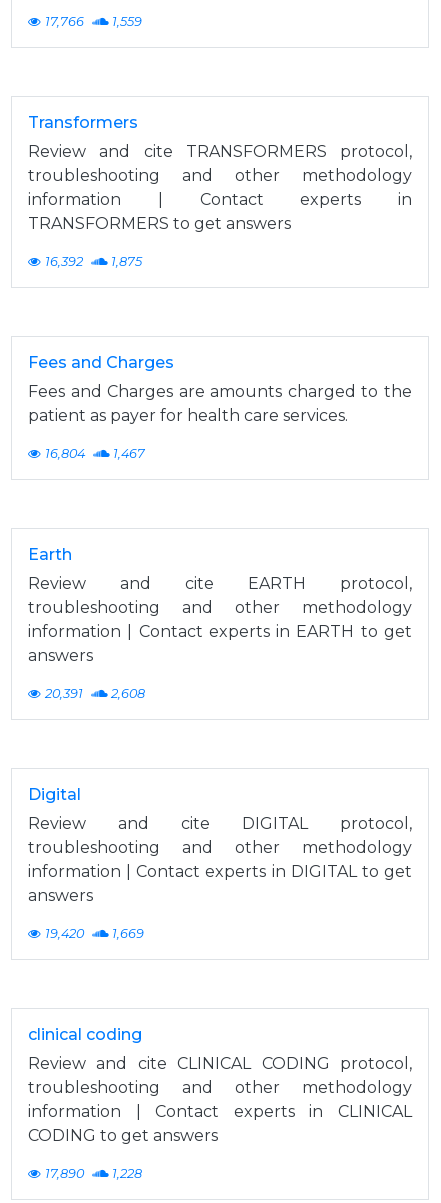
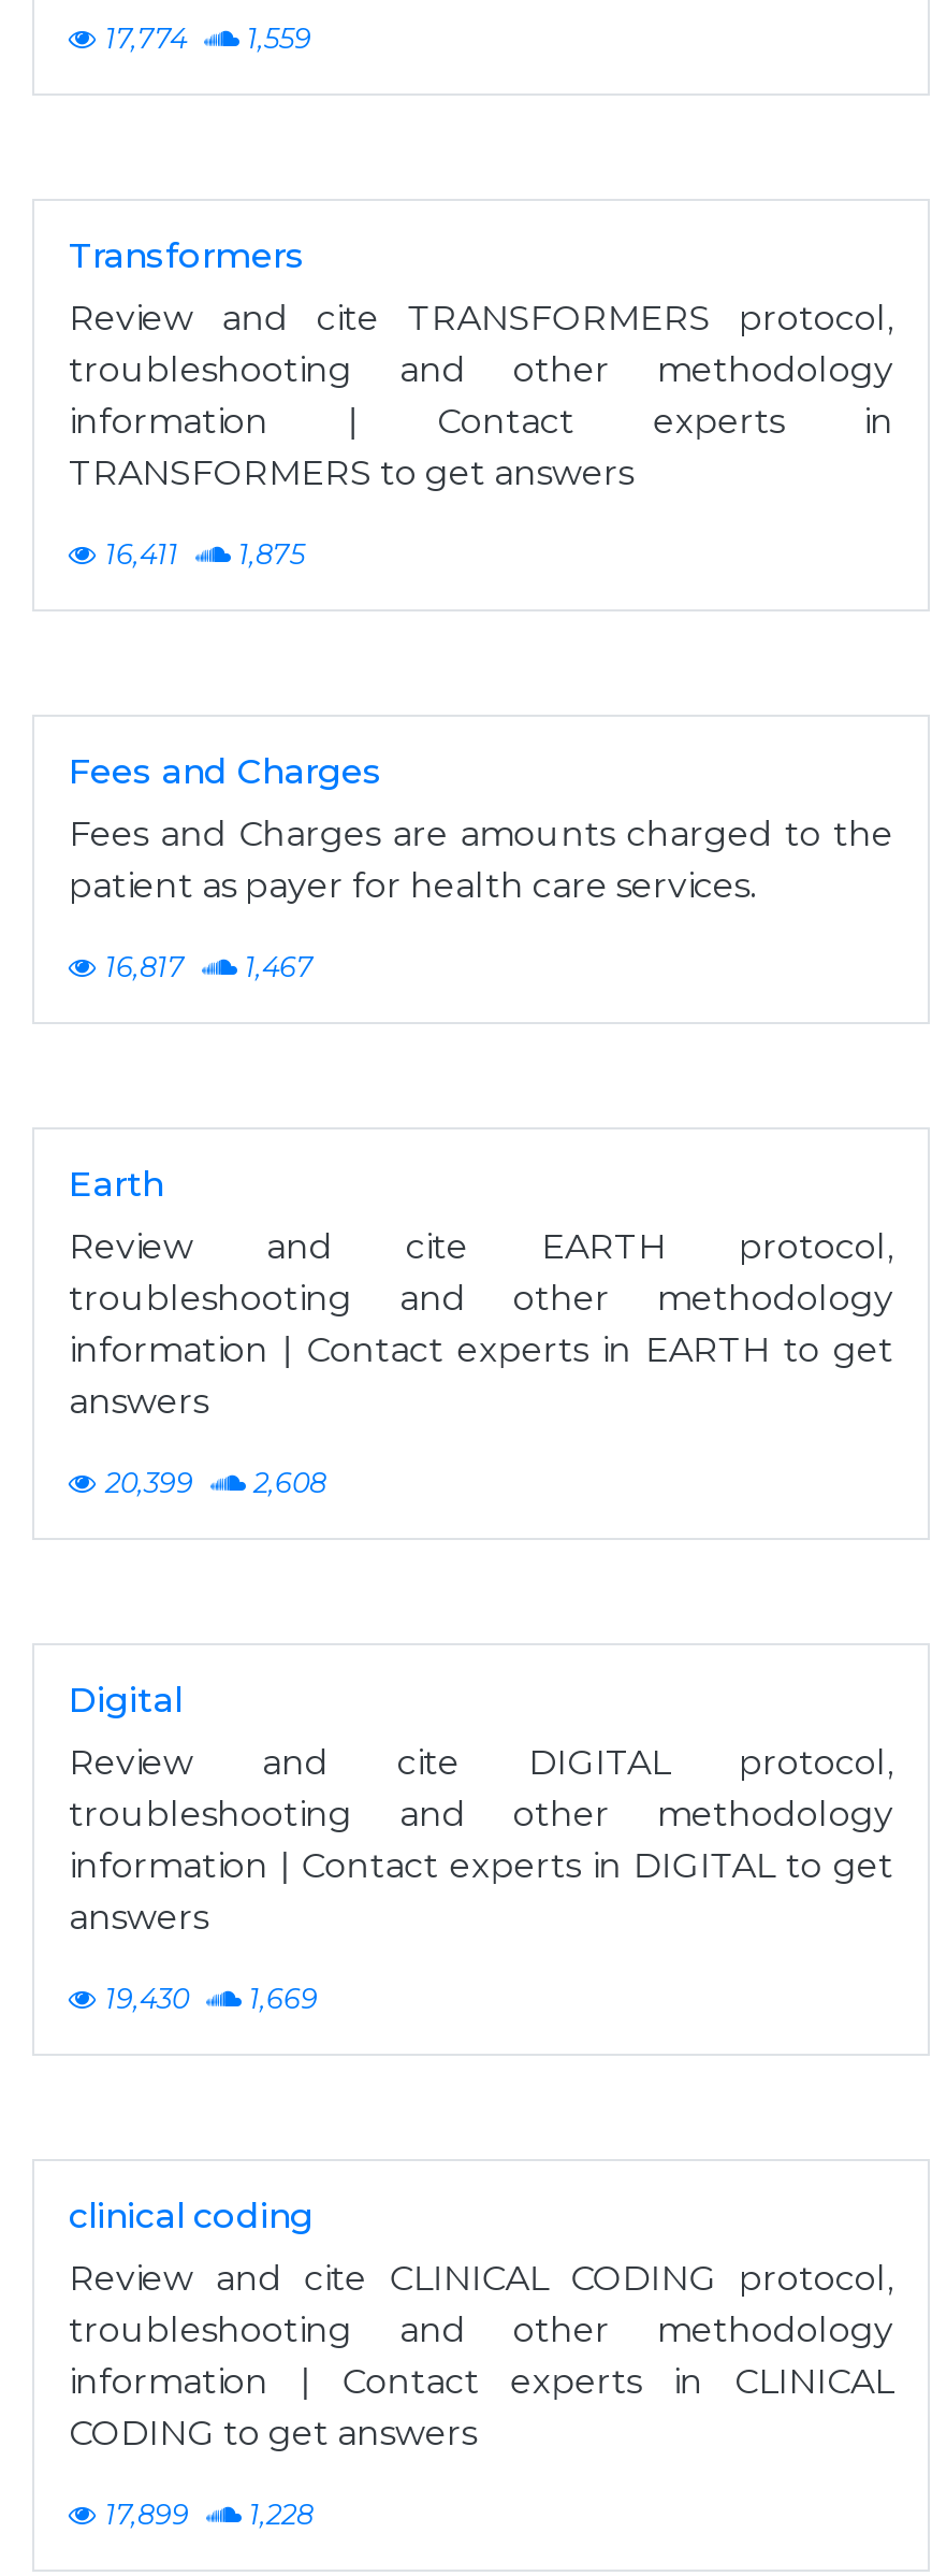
- 17,766 1,559
+ 17,774 1,559

- 16,392 1,875
+ 16,411 1,875

- 16,804 1,467
+ 16,817 1,467

- 20,391 2,608
+ 20,399 2,608

- 19,420 1,669
+ 19,430 1,669

- 17,890 1,228
+ 17,899 1,228
